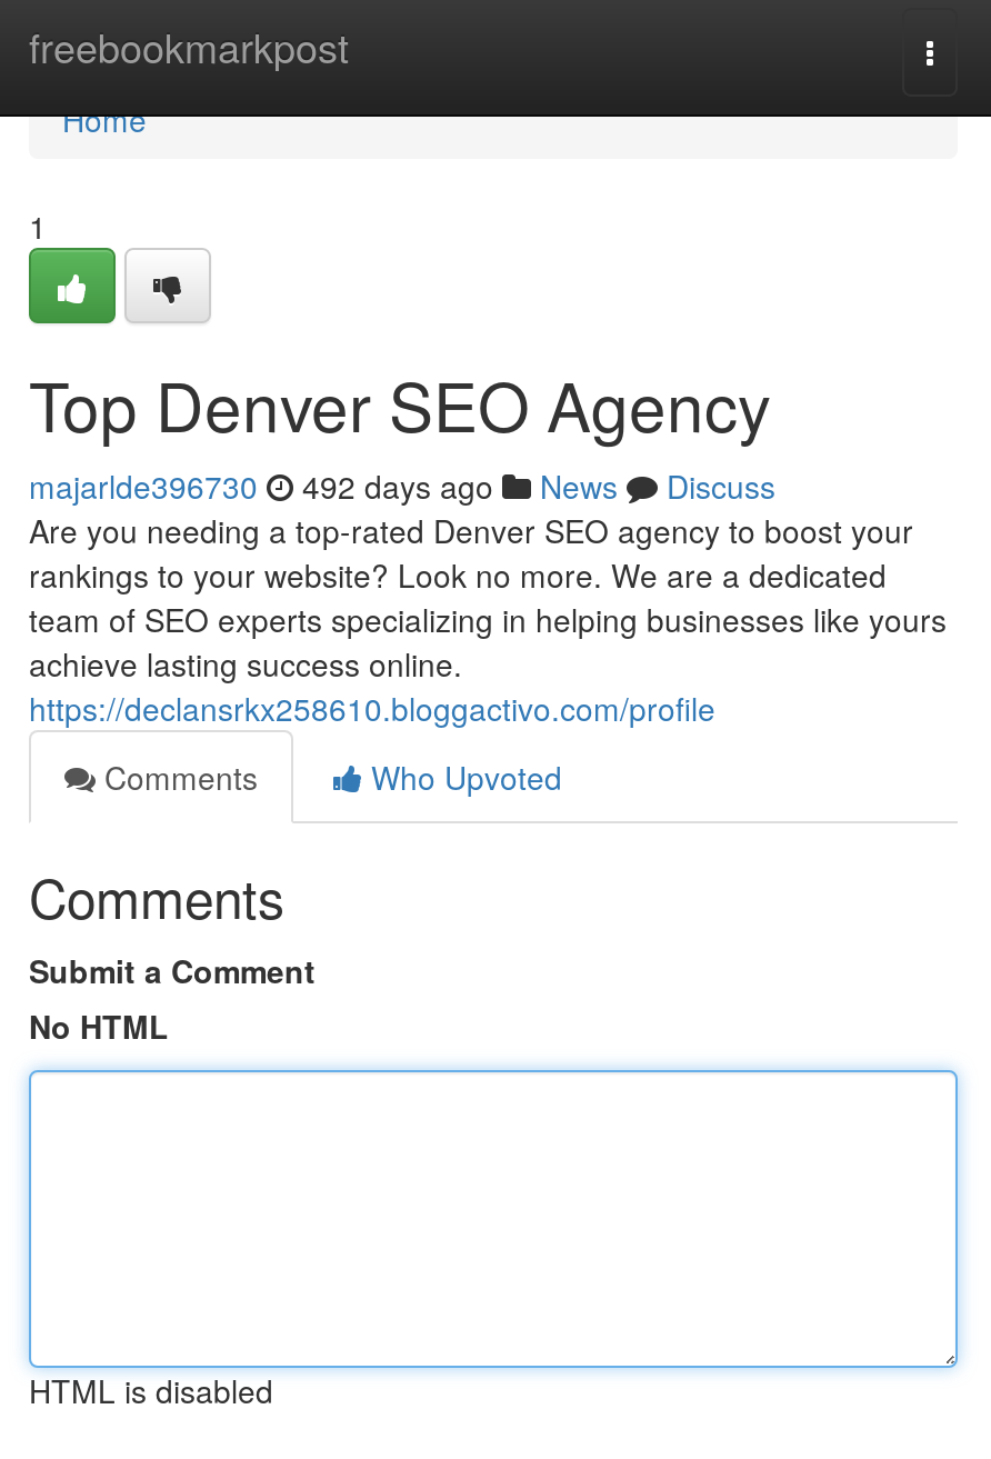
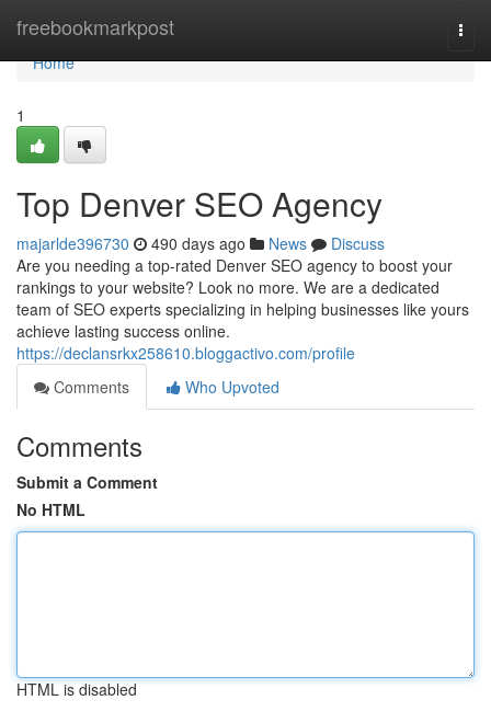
- majarlde396730 492 days ago News Discuss
+ majarlde396730 490 days ago News Discuss
